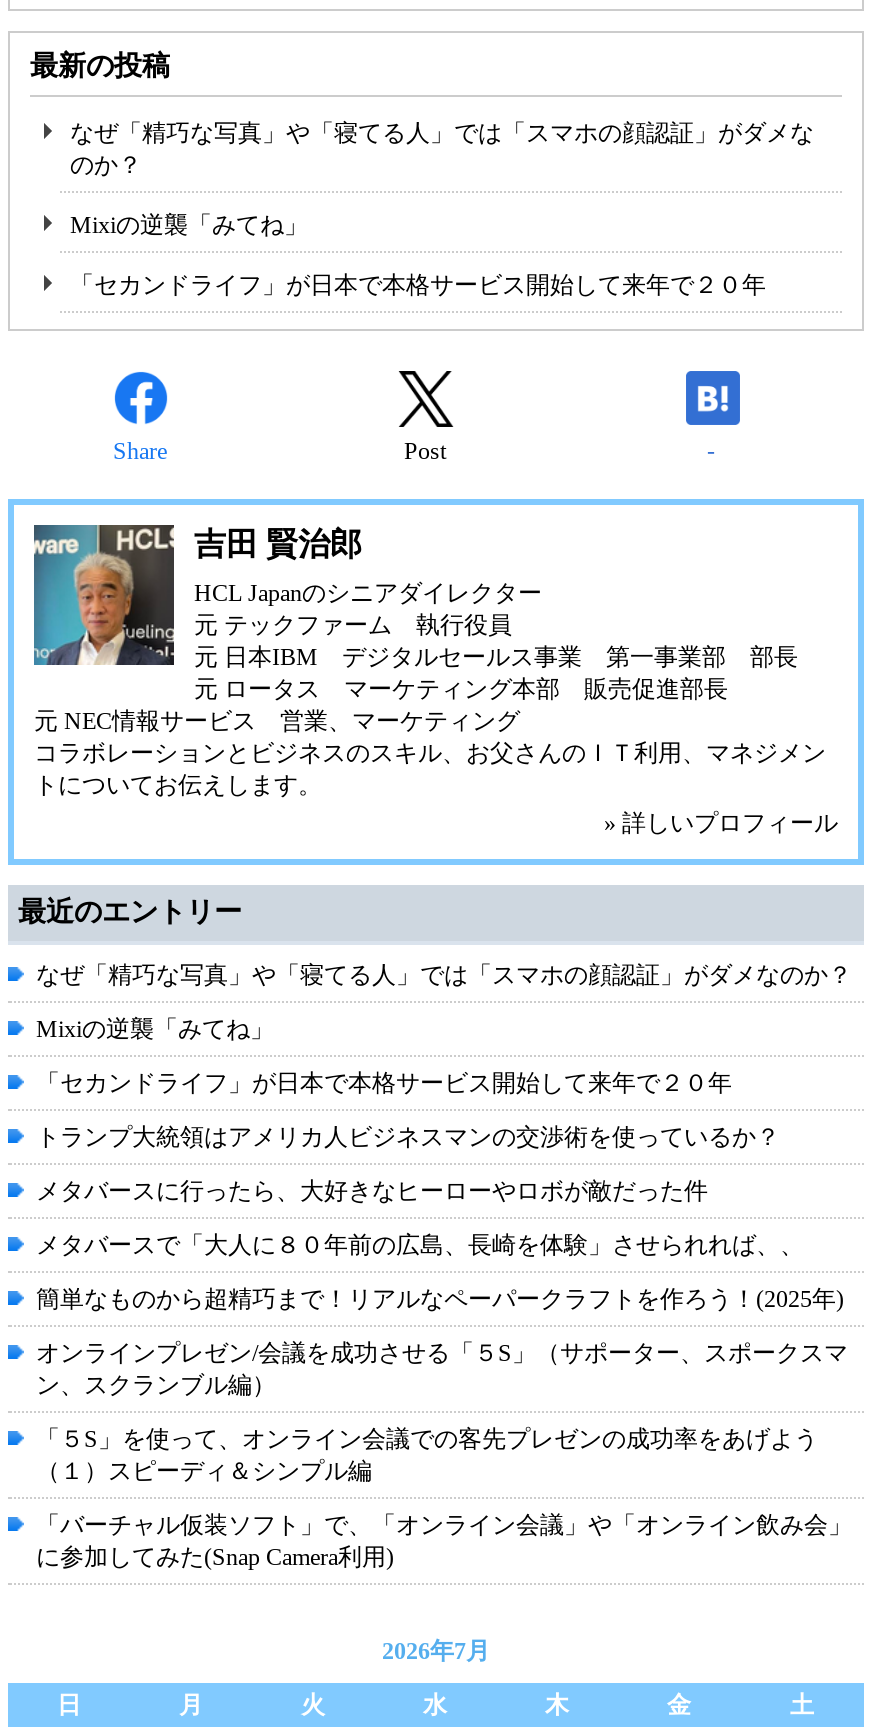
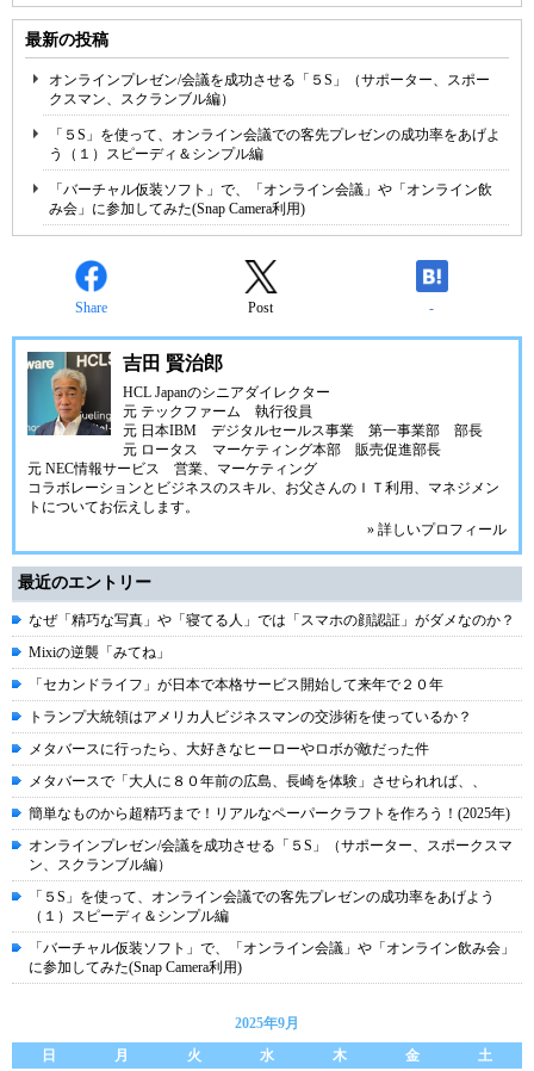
- なぜ「精巧な写真」や「寝てる人」では「スマホの顔認証」がダメな
- のか？
+ オンラインプレゼン/会議を成功させる「５S」（サポーター、スポー
+ クスマン、スクランブル編）

- Mixiの逆襲「みてね」
+ 「５S」を使って、オンライン会議での客先プレゼンの成功率をあげよ
+ う（１）スピーディ＆シンプル編

- 「セカンドライフ」が日本で本格サービス開始して来年で２０年
+ 「バーチャル仮装ソフト」で、「オンライン会議」や「オンライン飲
+ み会」に参加してみた(Snap Camera利用)

- 2026年7月
+ 2025年9月
